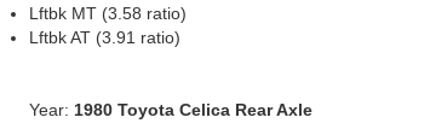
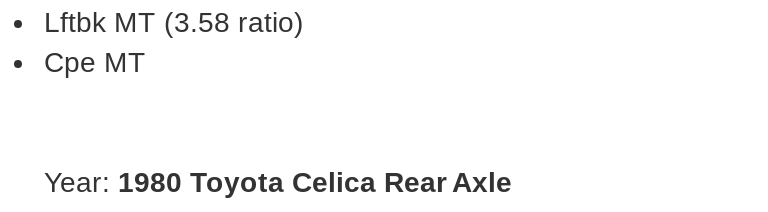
- Lftbk AT (3.91 ratio)
+ Cpe MT
